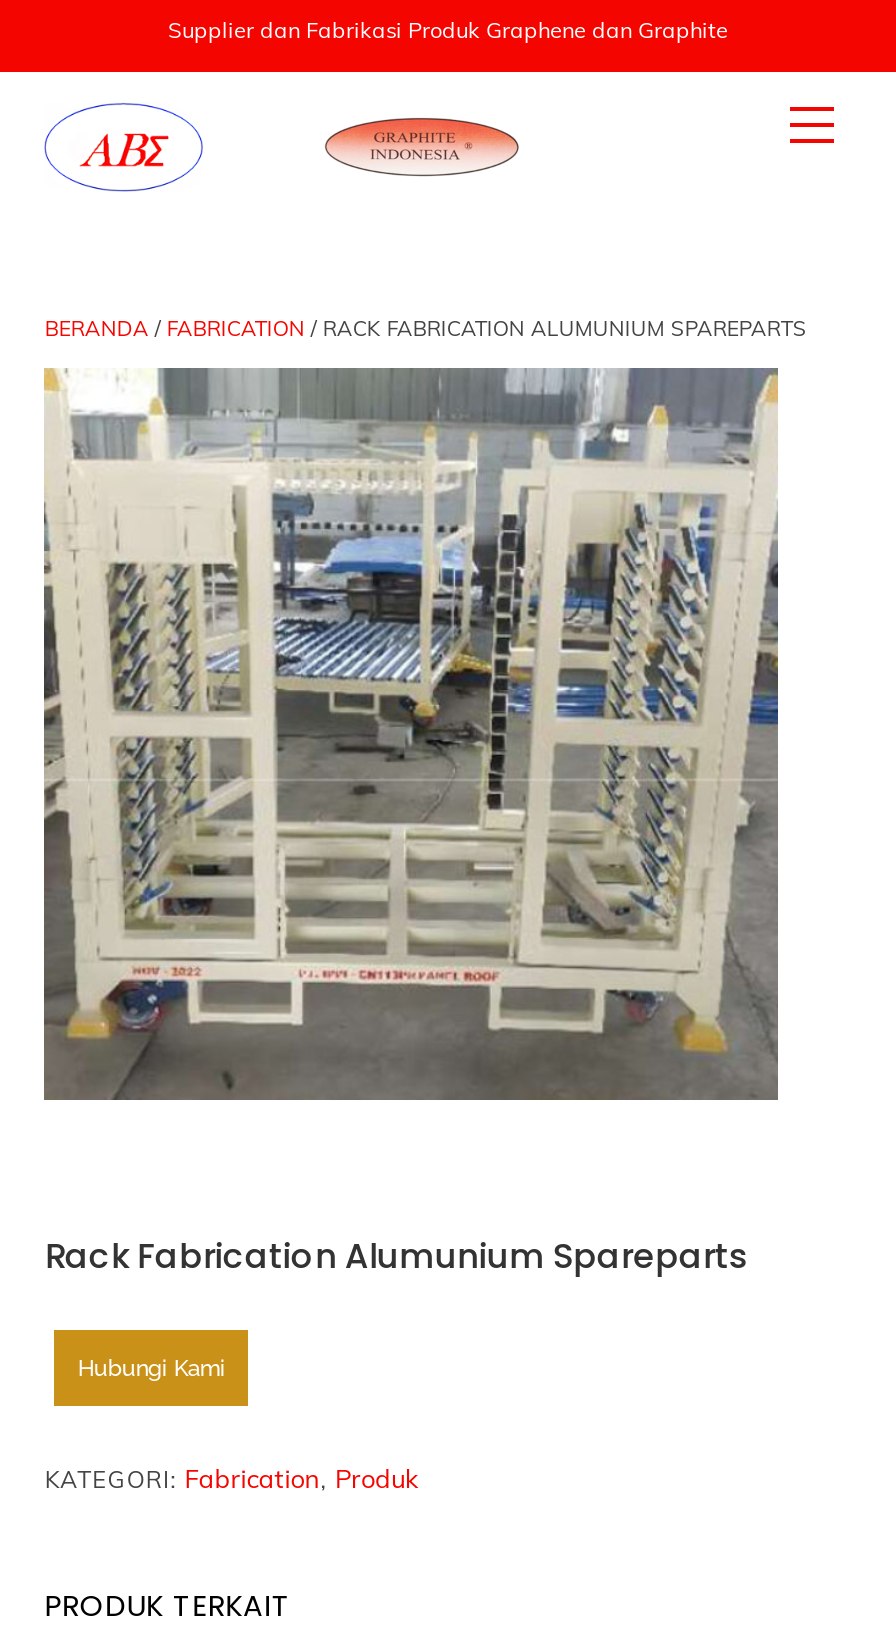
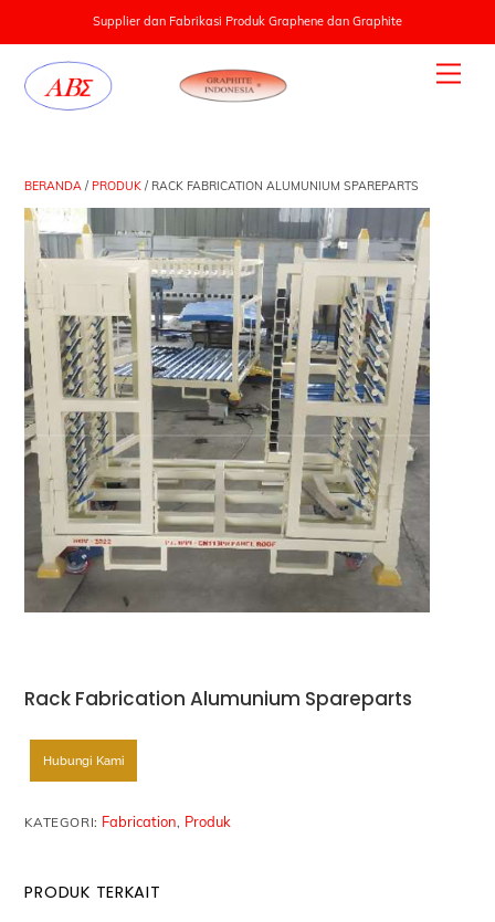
- BERANDA / FABRICATION / RACK FABRICATION ALUMUNIUM SPAREPARTS
+ BERANDA / PRODUK / RACK FABRICATION ALUMUNIUM SPAREPARTS
